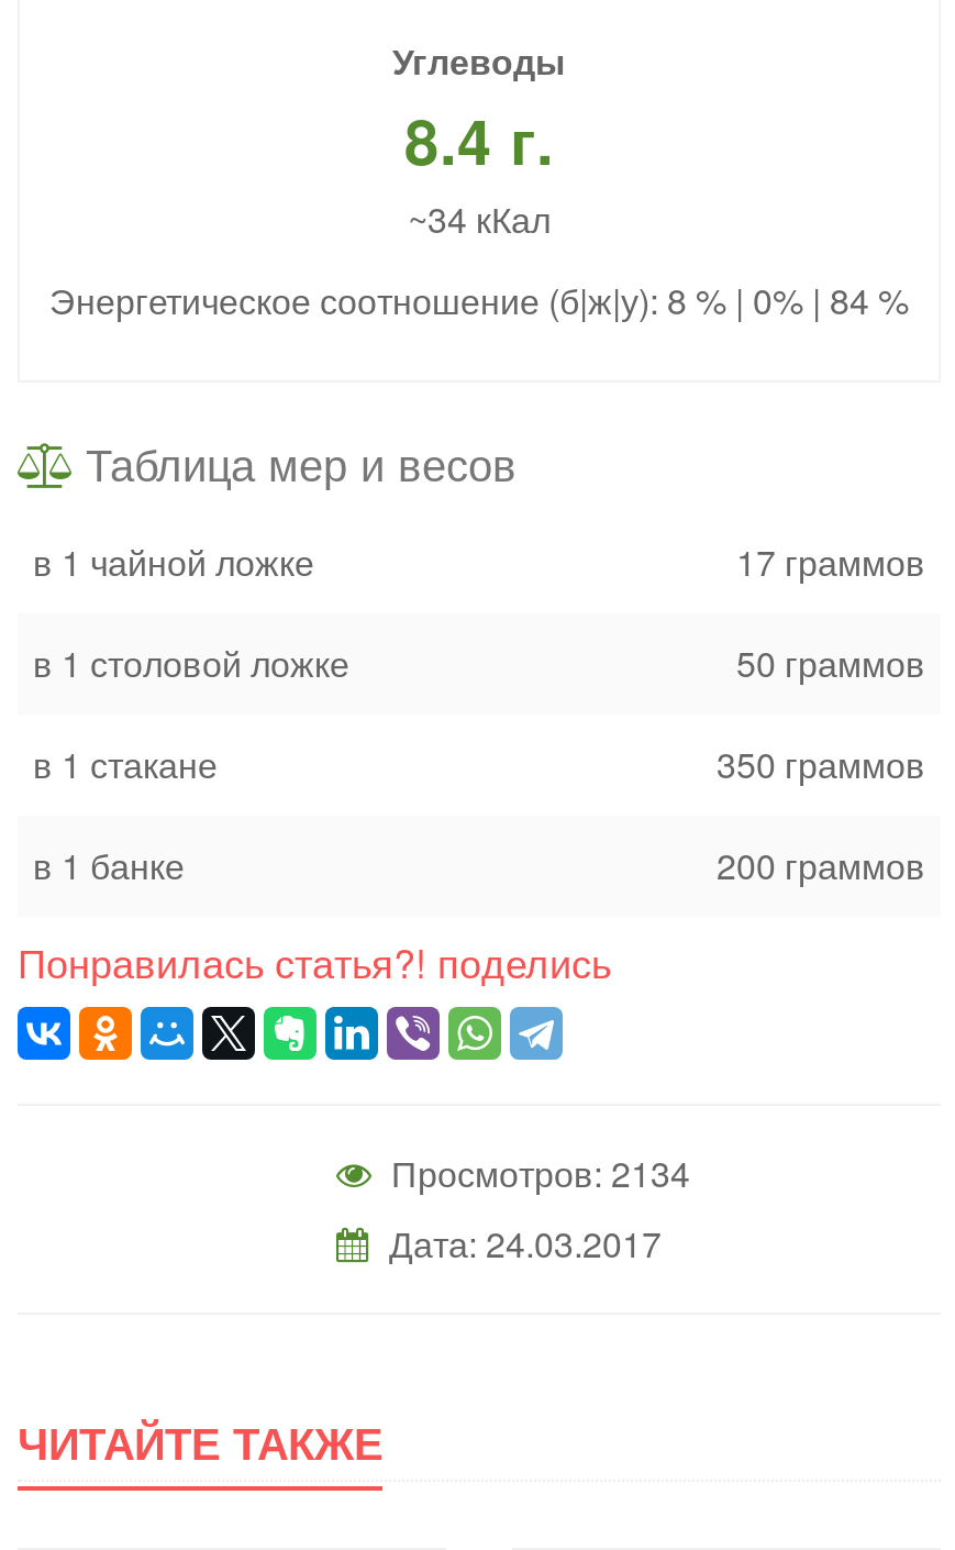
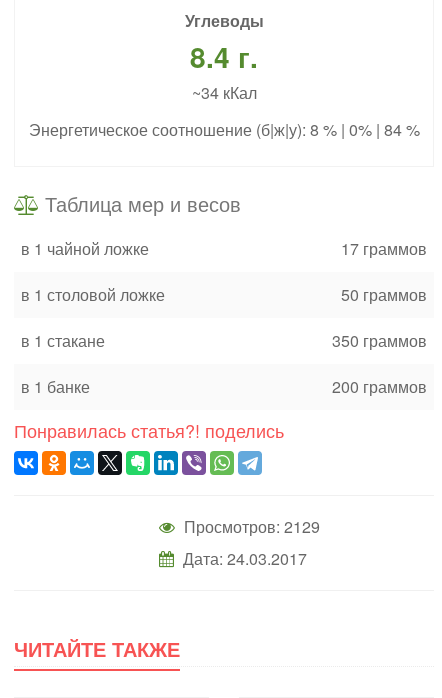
- Просмотров: 2134
+ Просмотров: 2129
